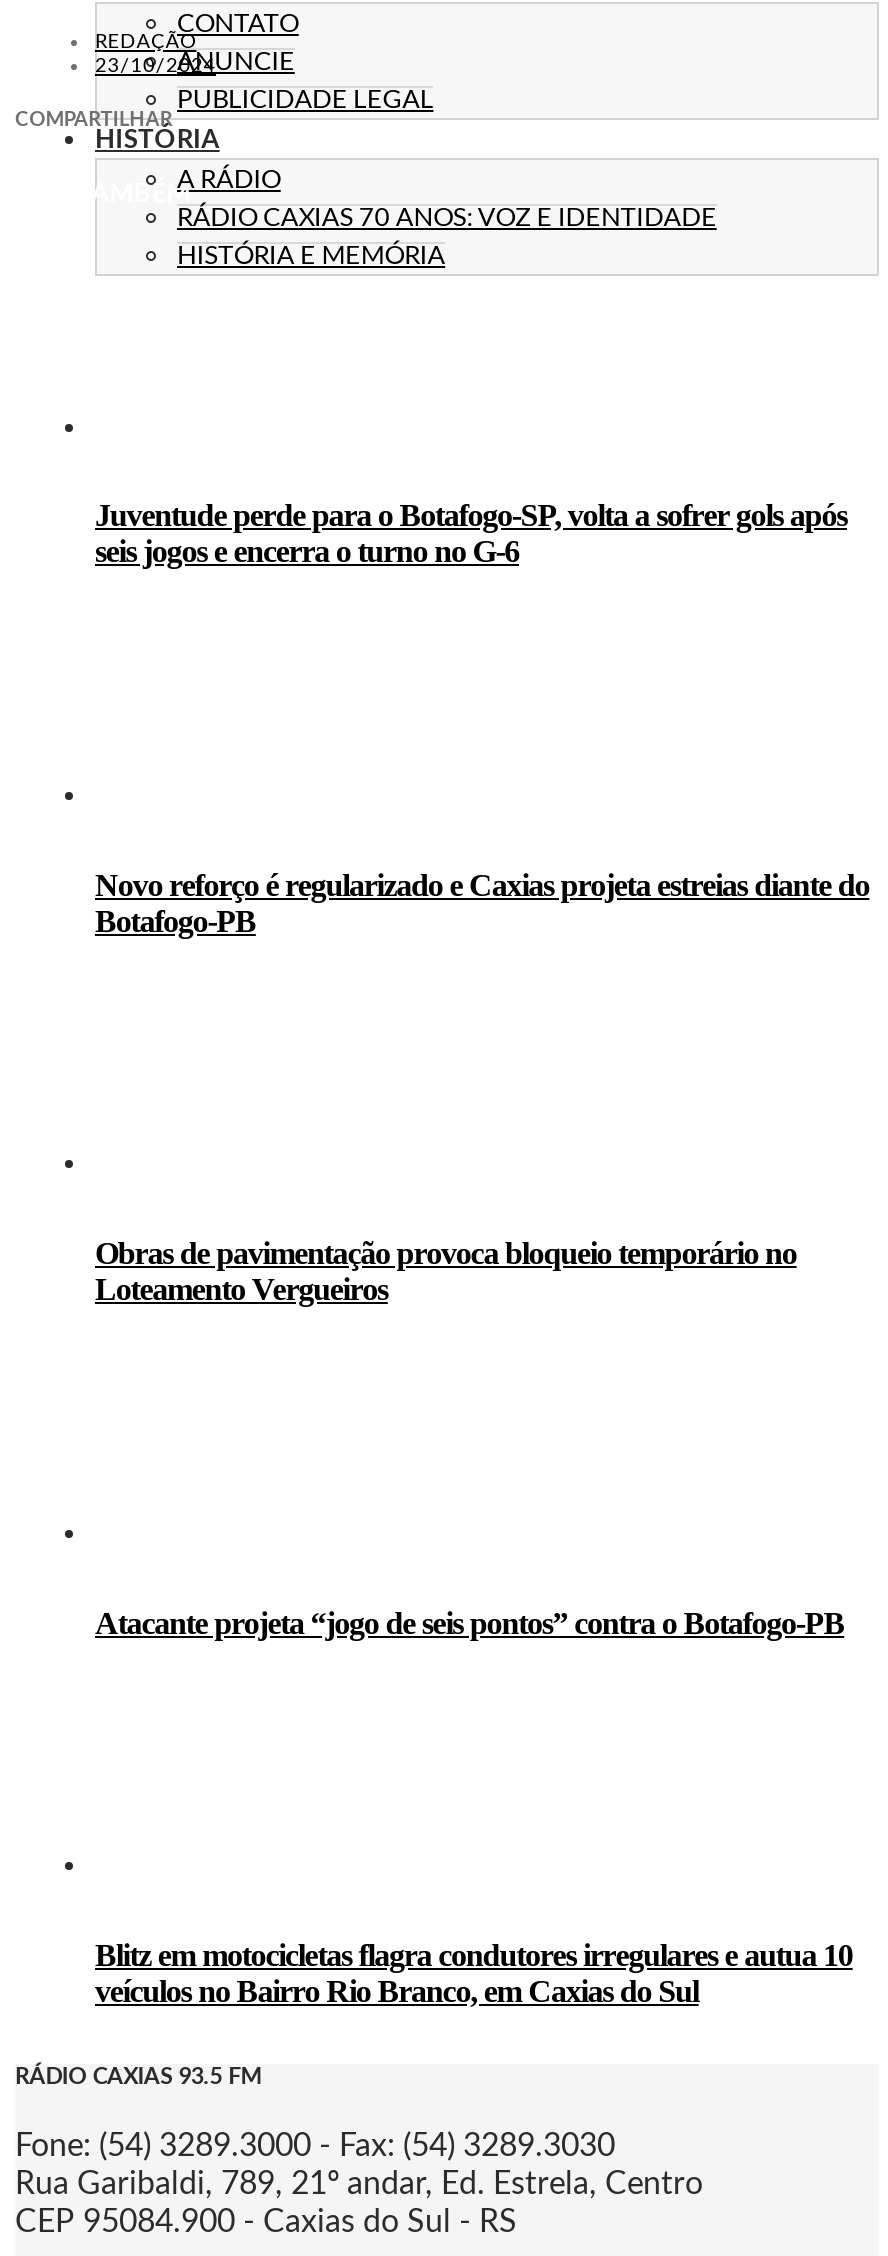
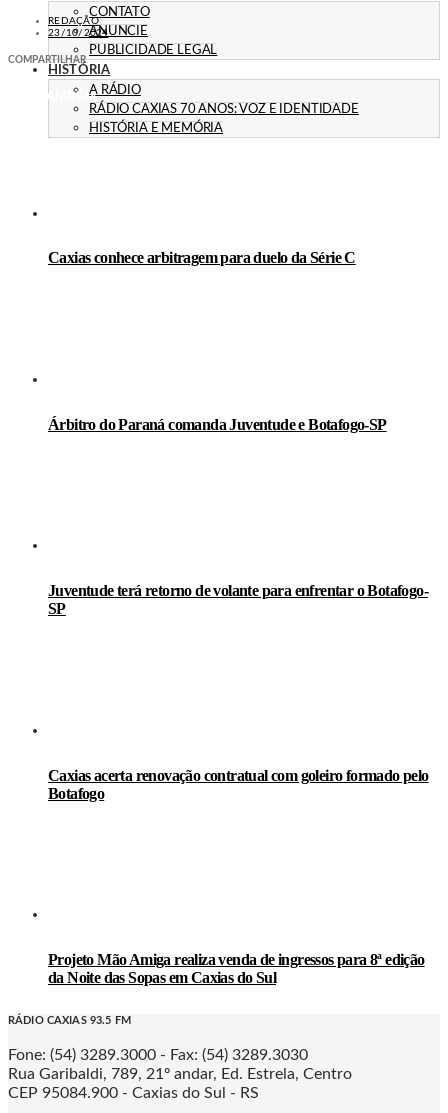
- Juventude perde para o Botafogo-SP, volta a sofrer gols após
- seis jogos e encerra o turno no G-6
+ Caxias conhece arbitragem para duelo da Série C

- Novo reforço é regularizado e Caxias projeta estreias diante do
- Botafogo-PB
+ Árbitro do Paraná comanda Juventude e Botafogo-SP

- Obras de pavimentação provoca bloqueio temporário no
- Loteamento Vergueiros
+ Juventude terá retorno de volante para enfrentar o Botafogo-
+ SP

- Atacante projeta “jogo de seis pontos” contra o Botafogo-PB
+ Caxias acerta renovação contratual com goleiro formado pelo
+ Botafogo

- Blitz em motocicletas flagra condutores irregulares e autua 10
- veículos no Bairro Rio Branco, em Caxias do Sul
+ Projeto Mão Amiga realiza venda de ingressos para 8ª edição
+ da Noite das Sopas em Caxias do Sul
